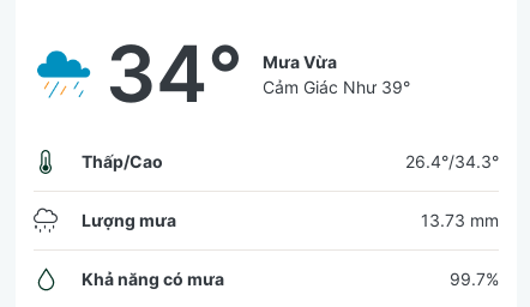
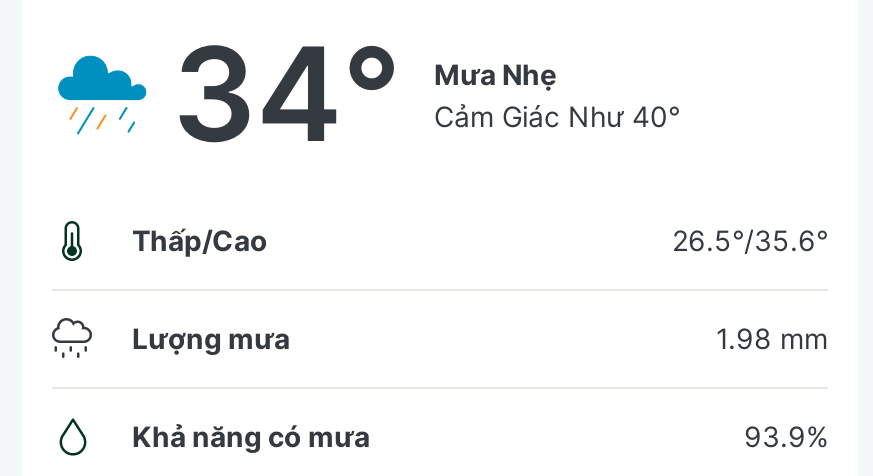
- Mưa Vừa
+ Mưa Nhẹ

- Cảm Giác Như 39°
+ Cảm Giác Như 40°

- 26.4°/34.3°
+ 26.5°/35.6°

- 13.73 mm
+ 1.98 mm

- 99.7%
+ 93.9%
